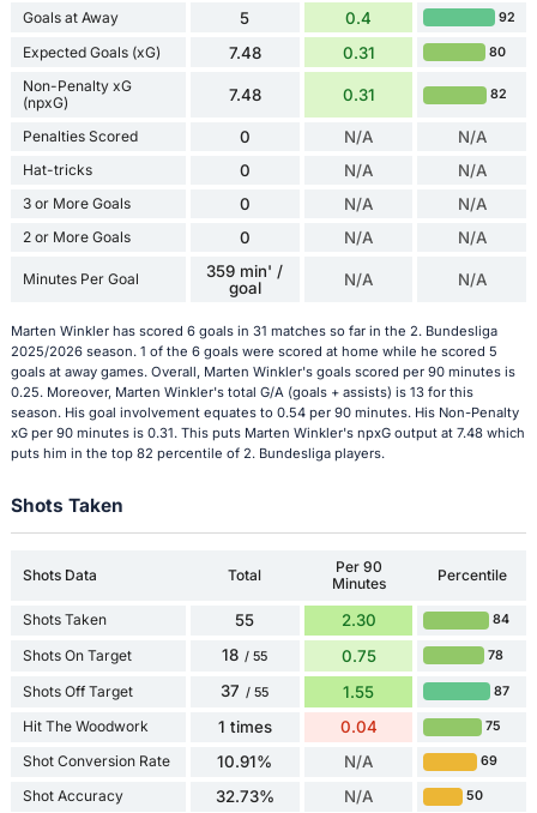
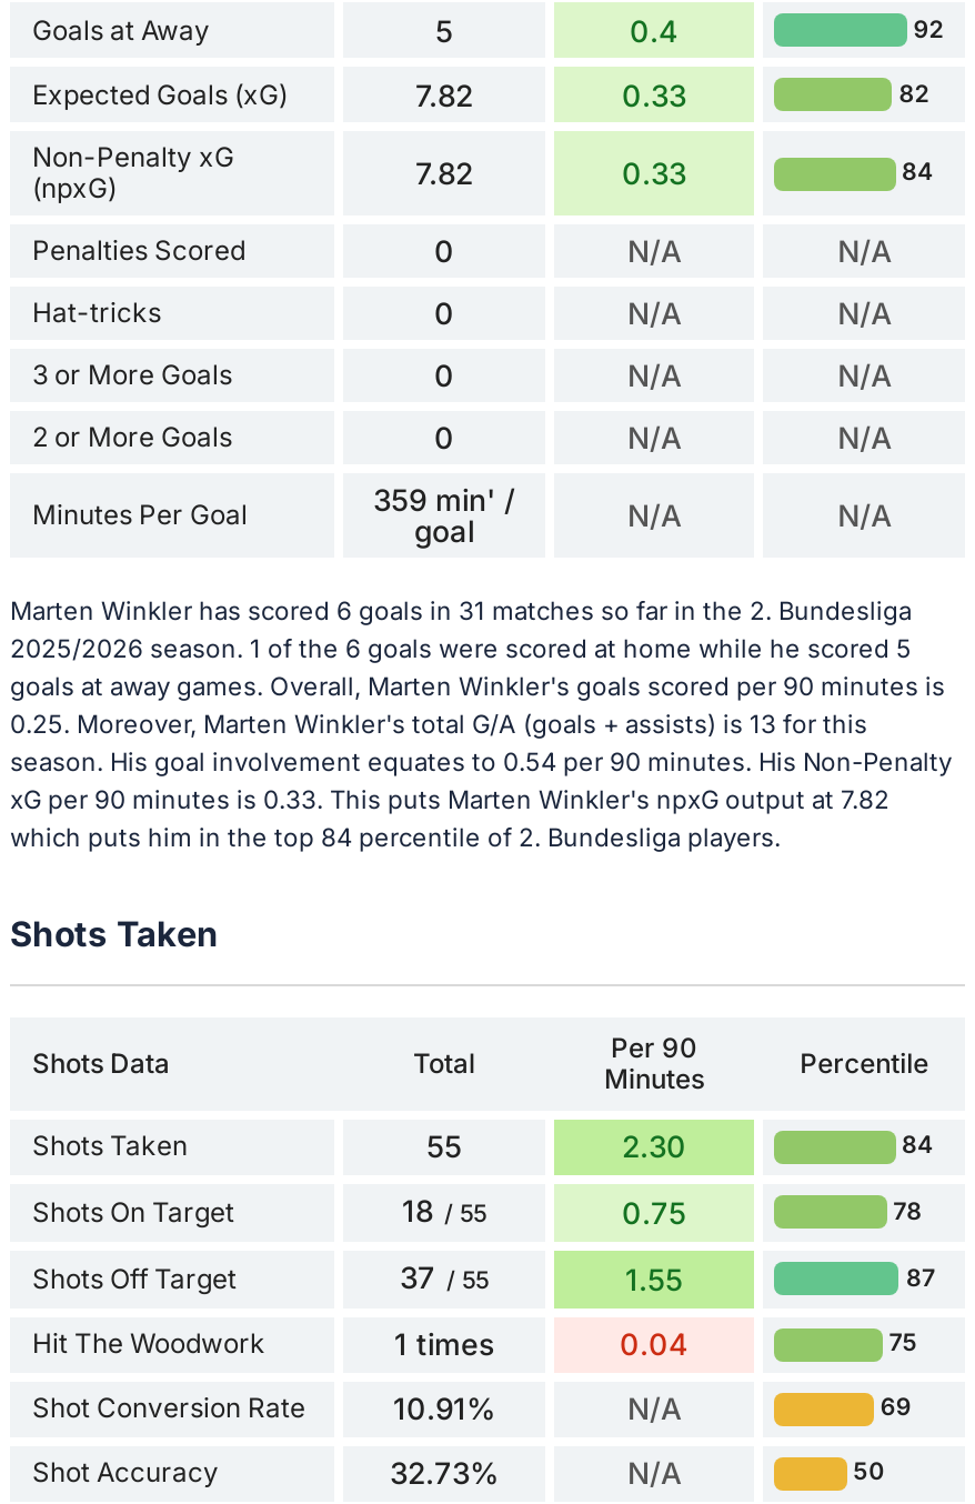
- 7.48
+ 7.82

- 0.31
+ 0.33

- 80
+ 82

- 7.48
+ 7.82

- 0.31
+ 0.33

- 82
+ 84

- xG per 90 minutes is 0.31. This puts Marten Winkler's npxG output at 7.48 which
- puts him in the top 82 percentile of 2. Bundesliga players.
+ xG per 90 minutes is 0.33. This puts Marten Winkler's npxG output at 7.82
+ which puts him in the top 84 percentile of 2. Bundesliga players.
